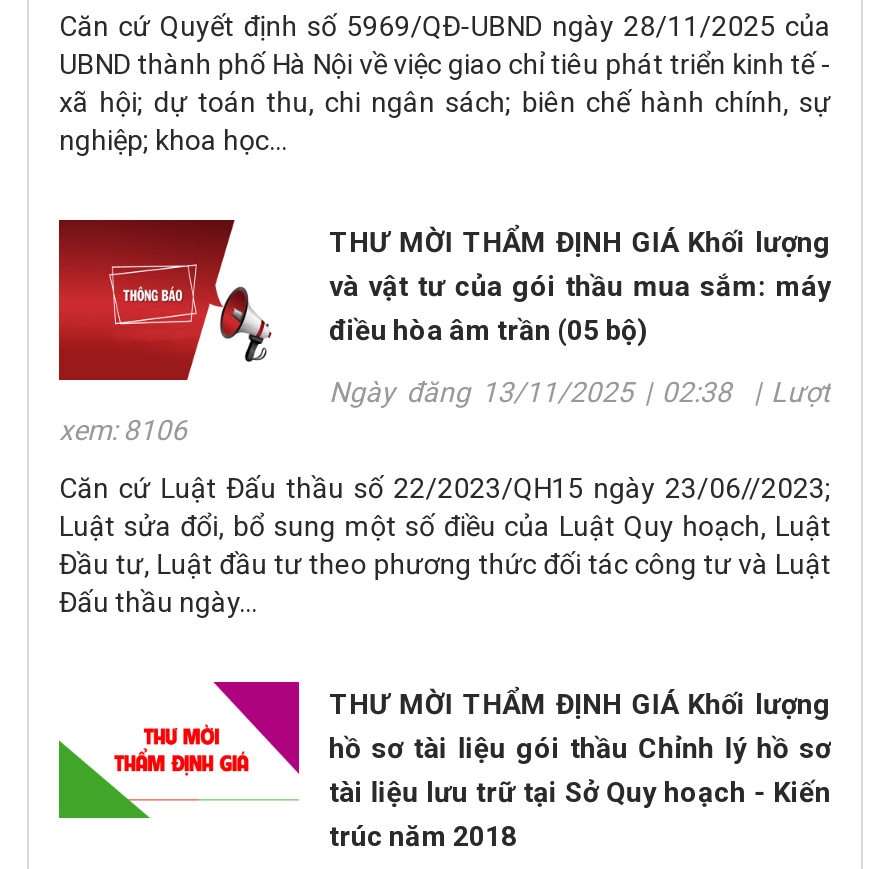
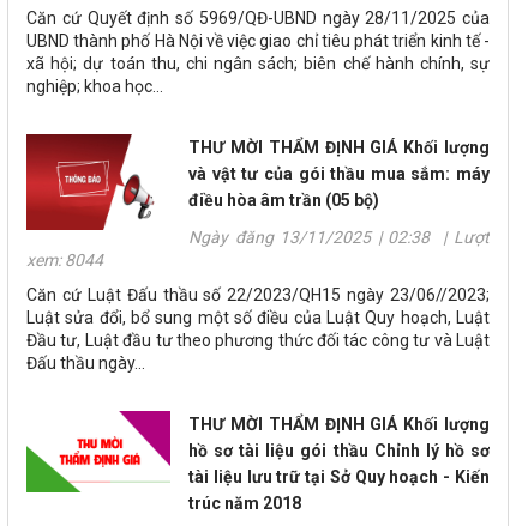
- xem: 8106
+ xem: 8044
